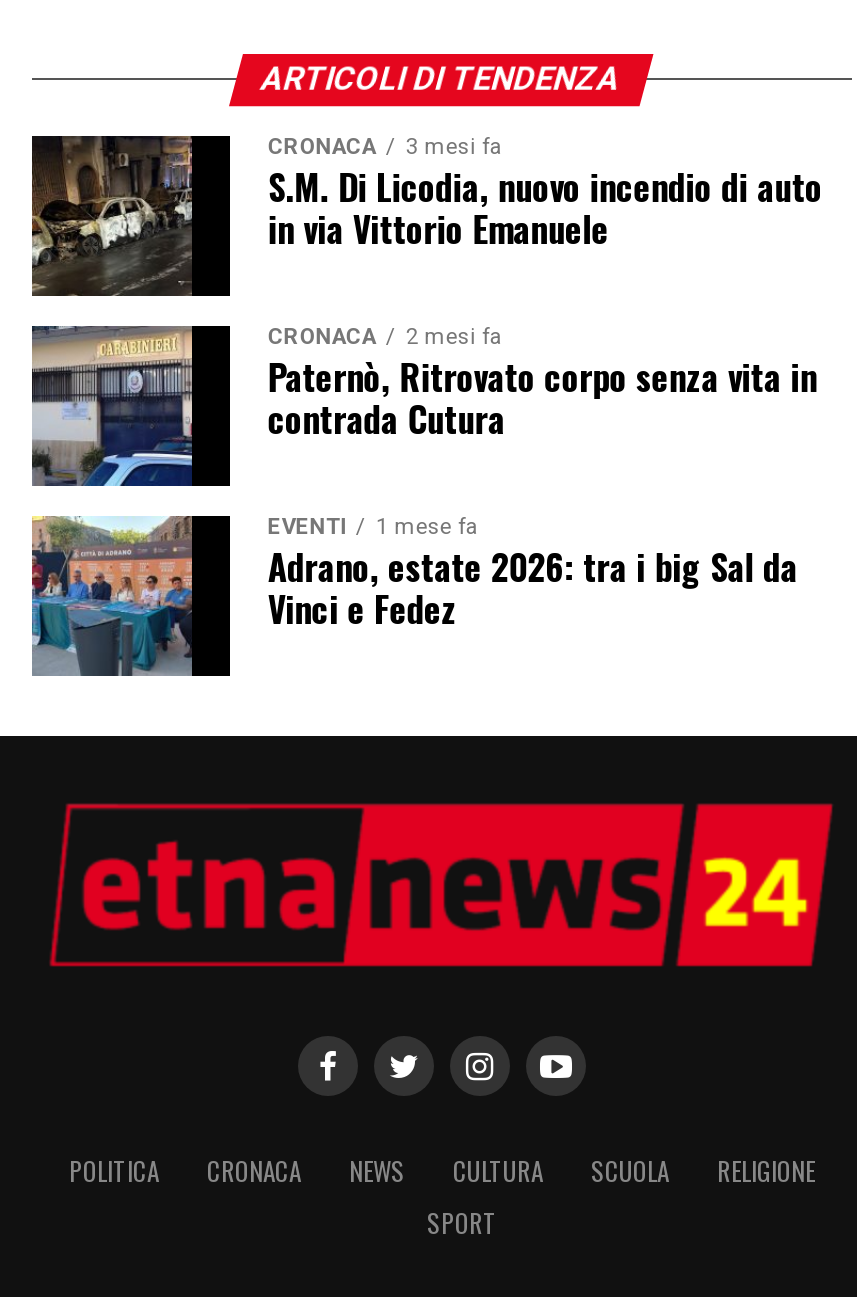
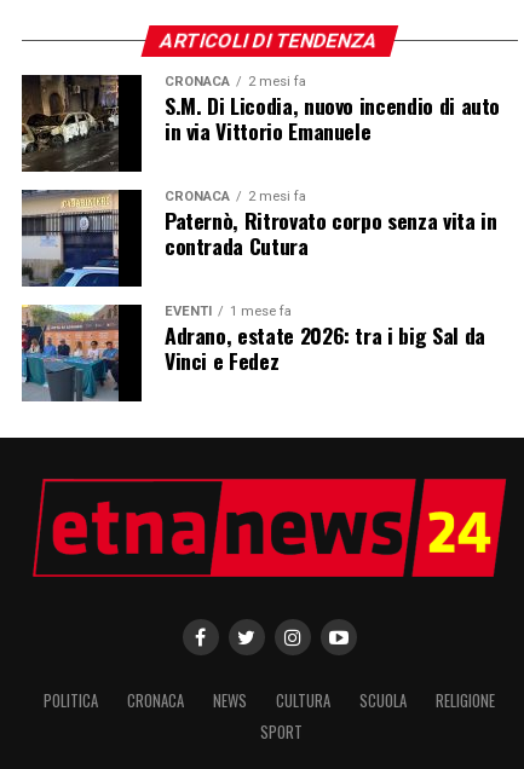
- CRONACA 3 mesi fa
+ CRONACA 2 mesi fa
